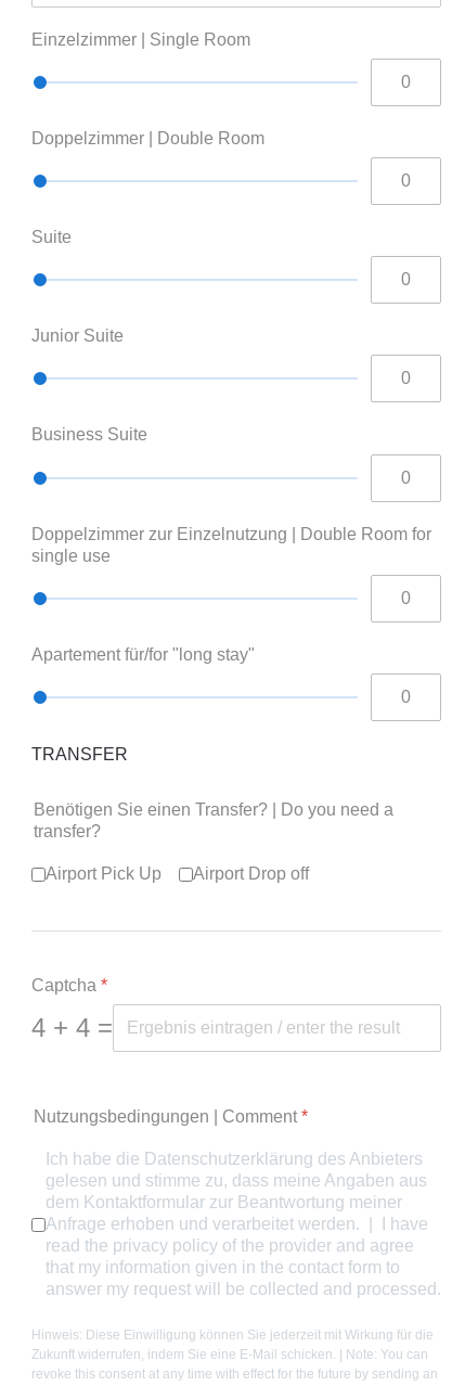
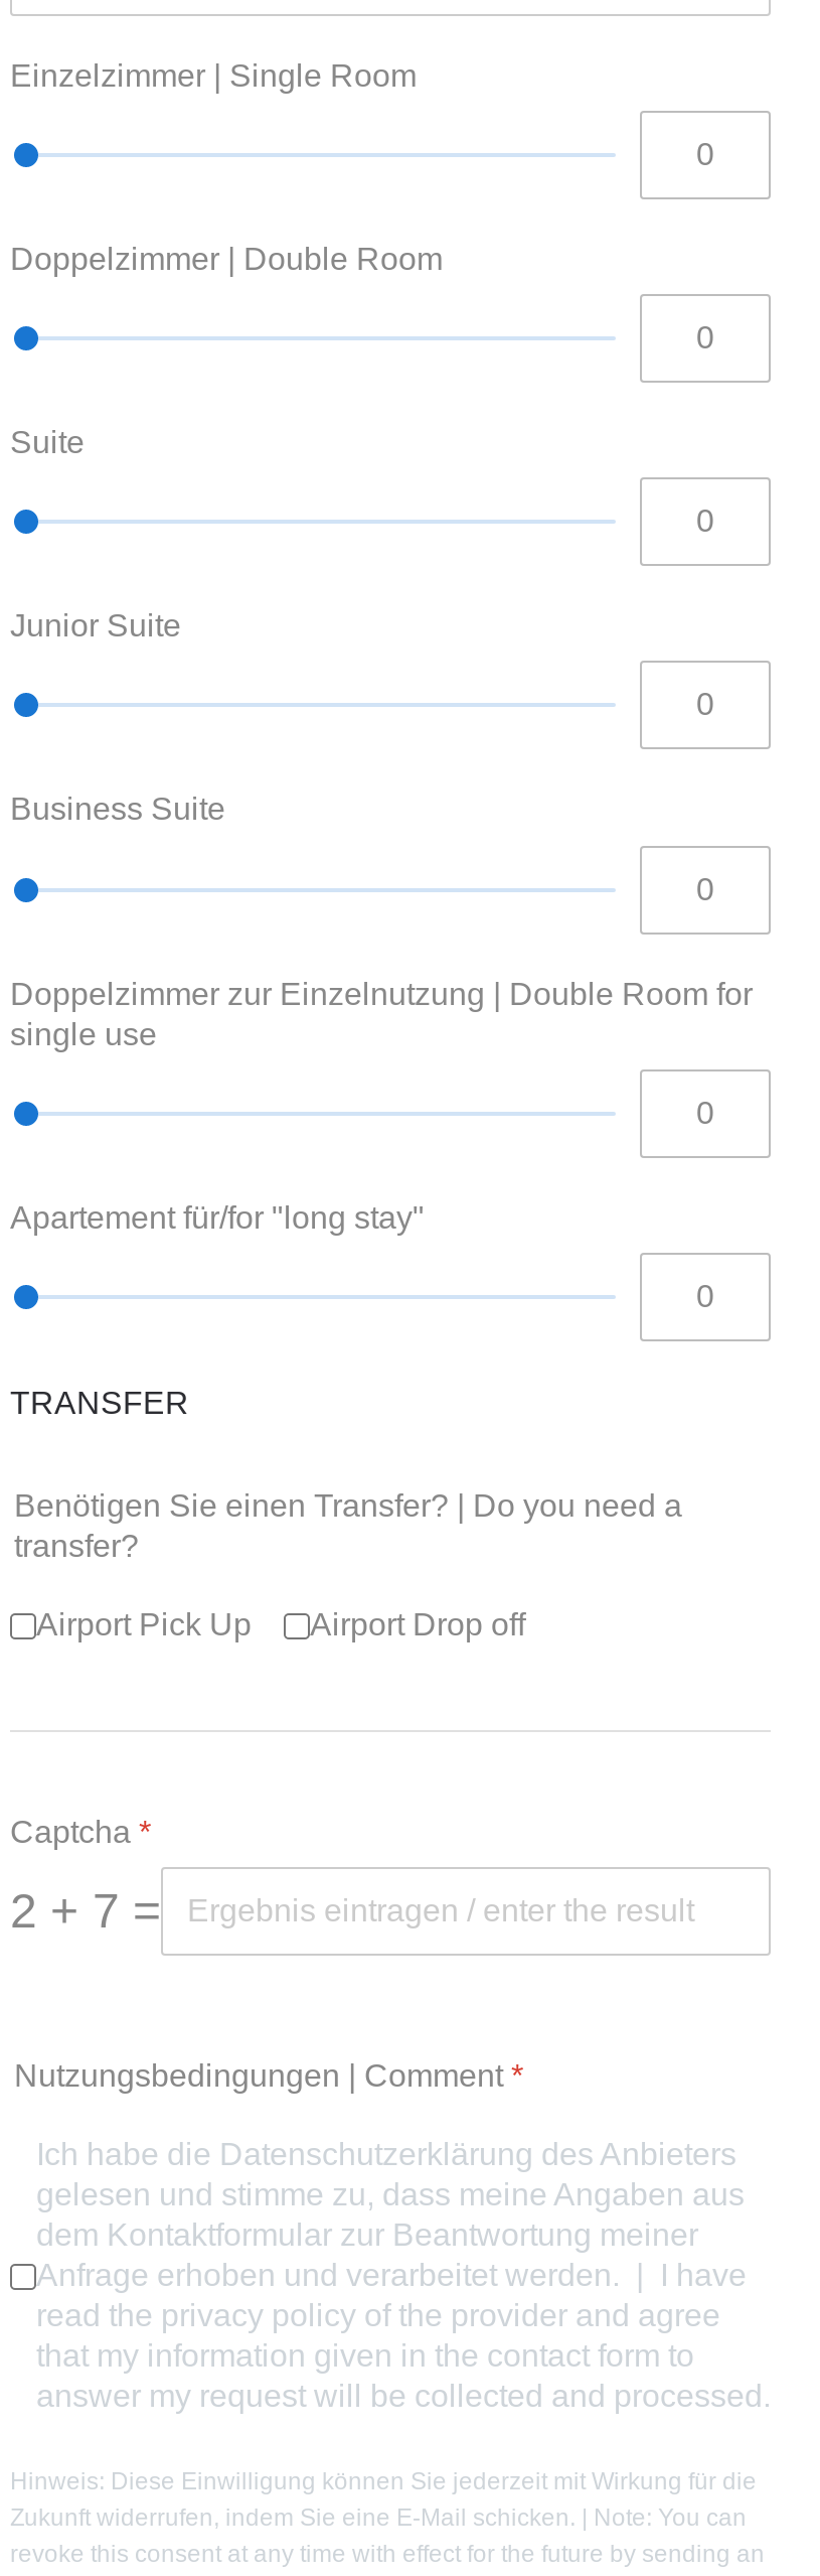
- 4 + 4 =
+ 2 + 7 =
